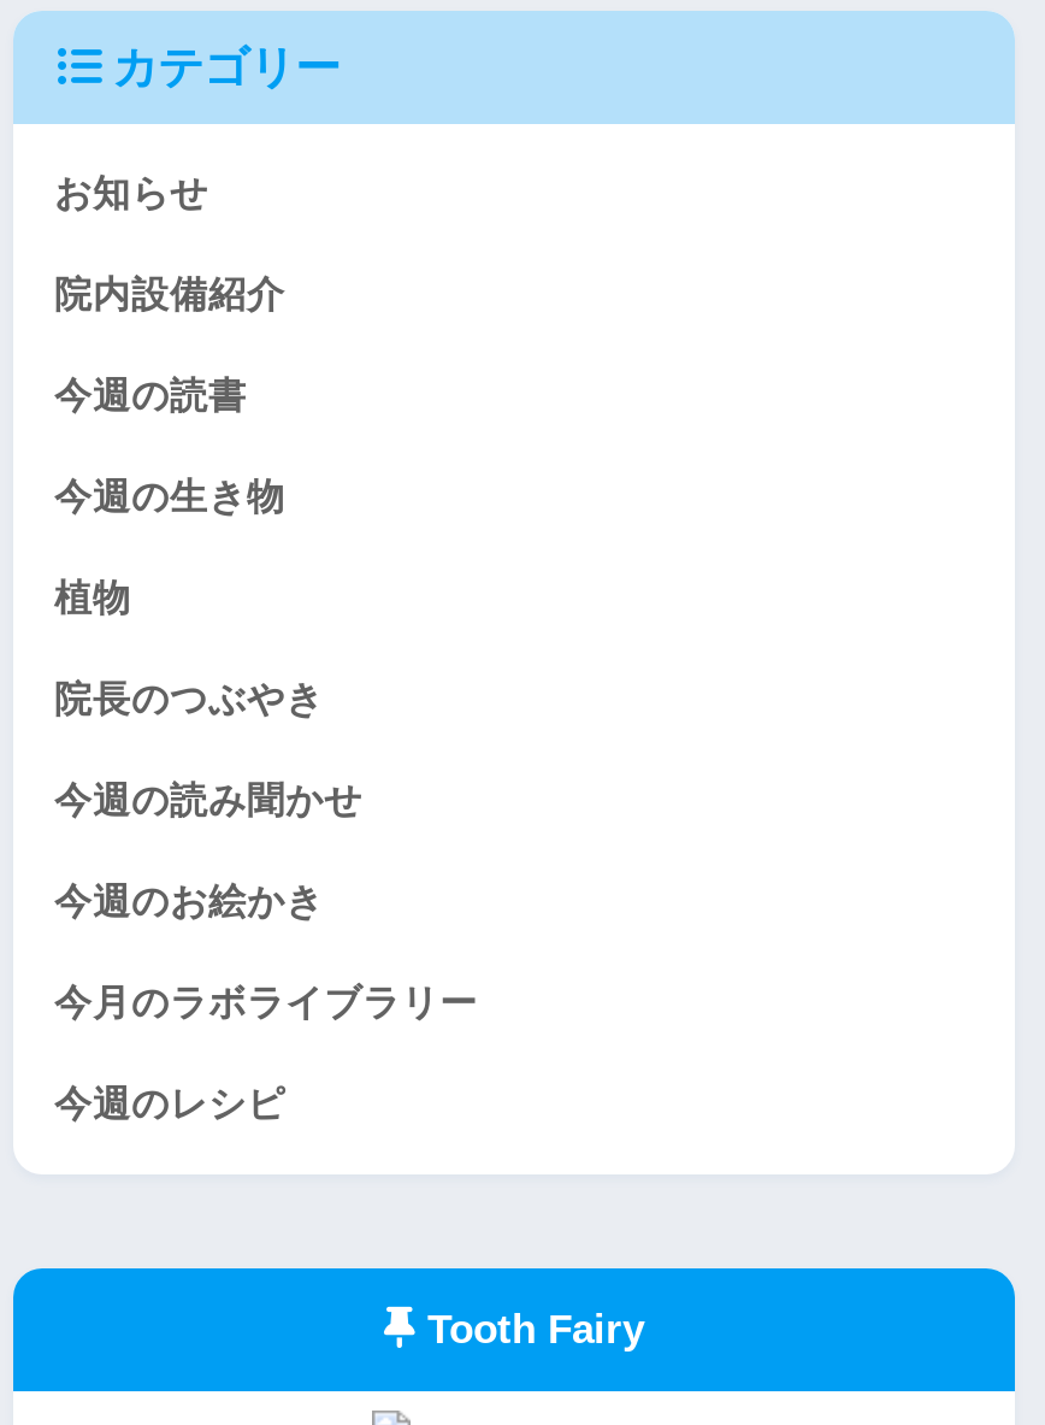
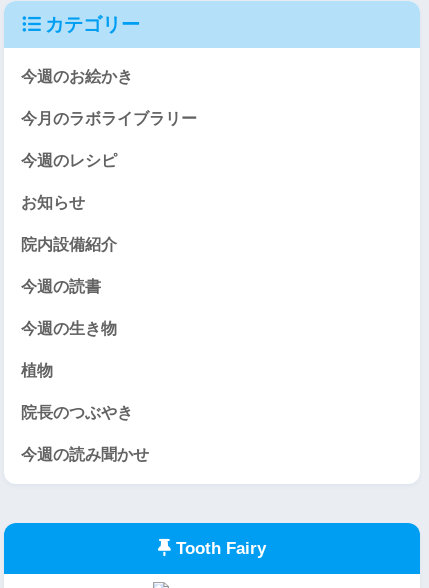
moved down: お知らせ | 院内設備紹介 | 今週の読書 | 今週の生き物 | 植物 | 院長のつぶやき | 今週の読み聞かせ

moved up: 今週のお絵かき | 今月のラボライブラリー | 今週のレシピ
